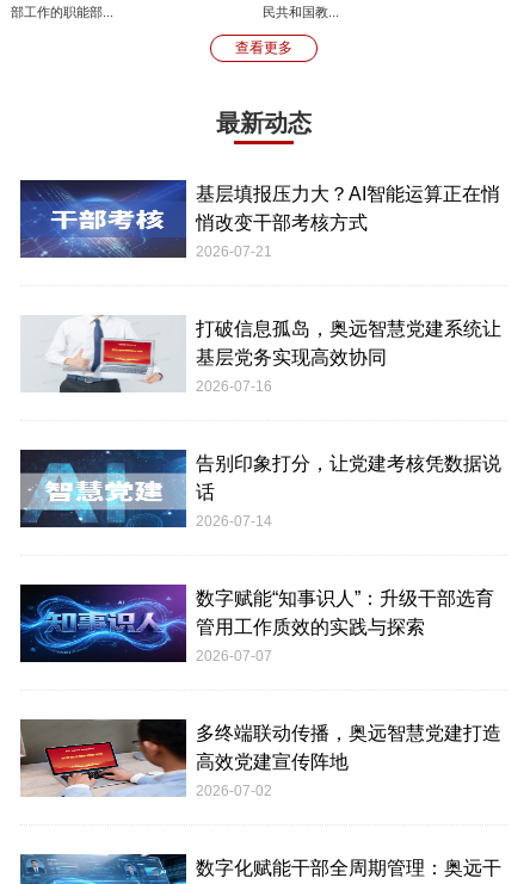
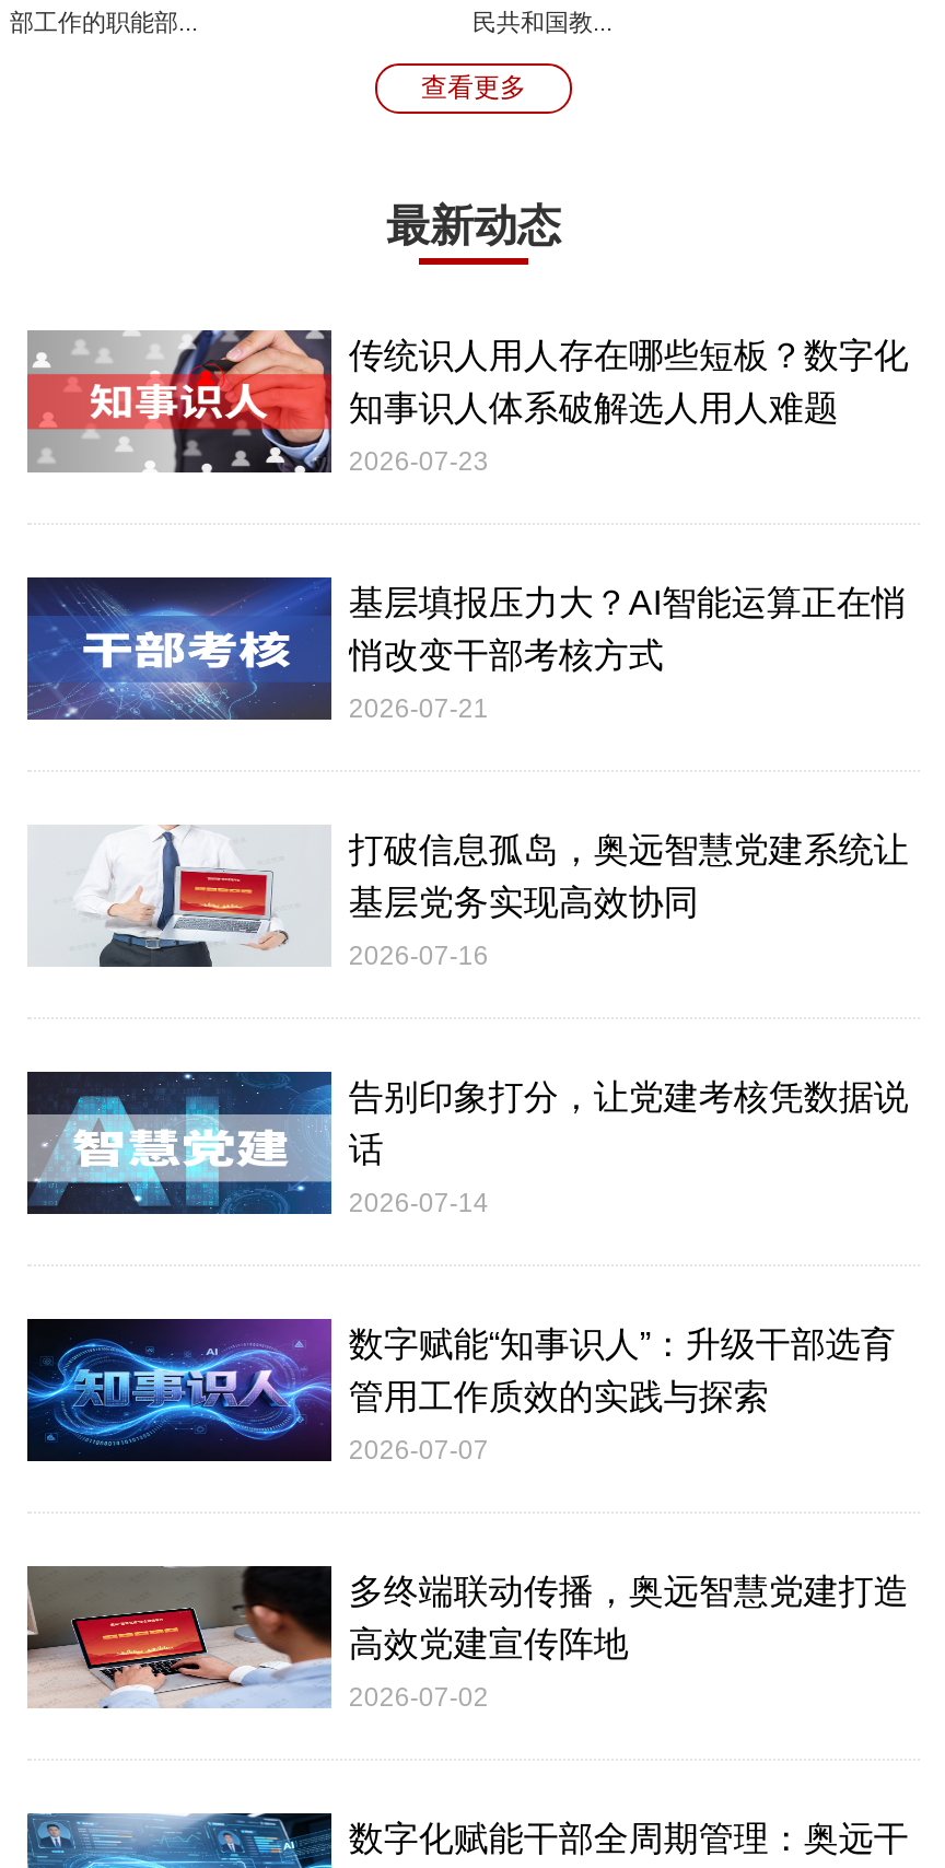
+ [image]
+ 传统识人用人存在哪些短板？数字化
+ 知事识人体系破解选人用人难题
+ 2026-07-23
